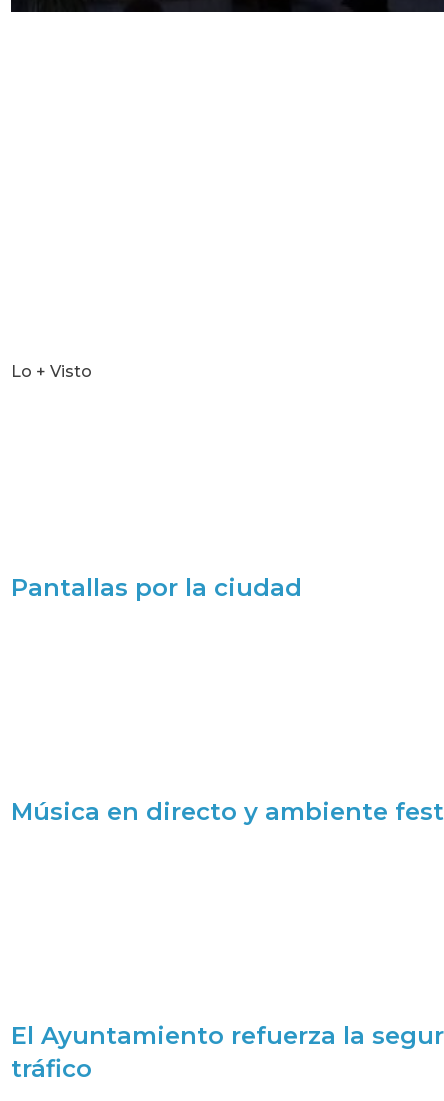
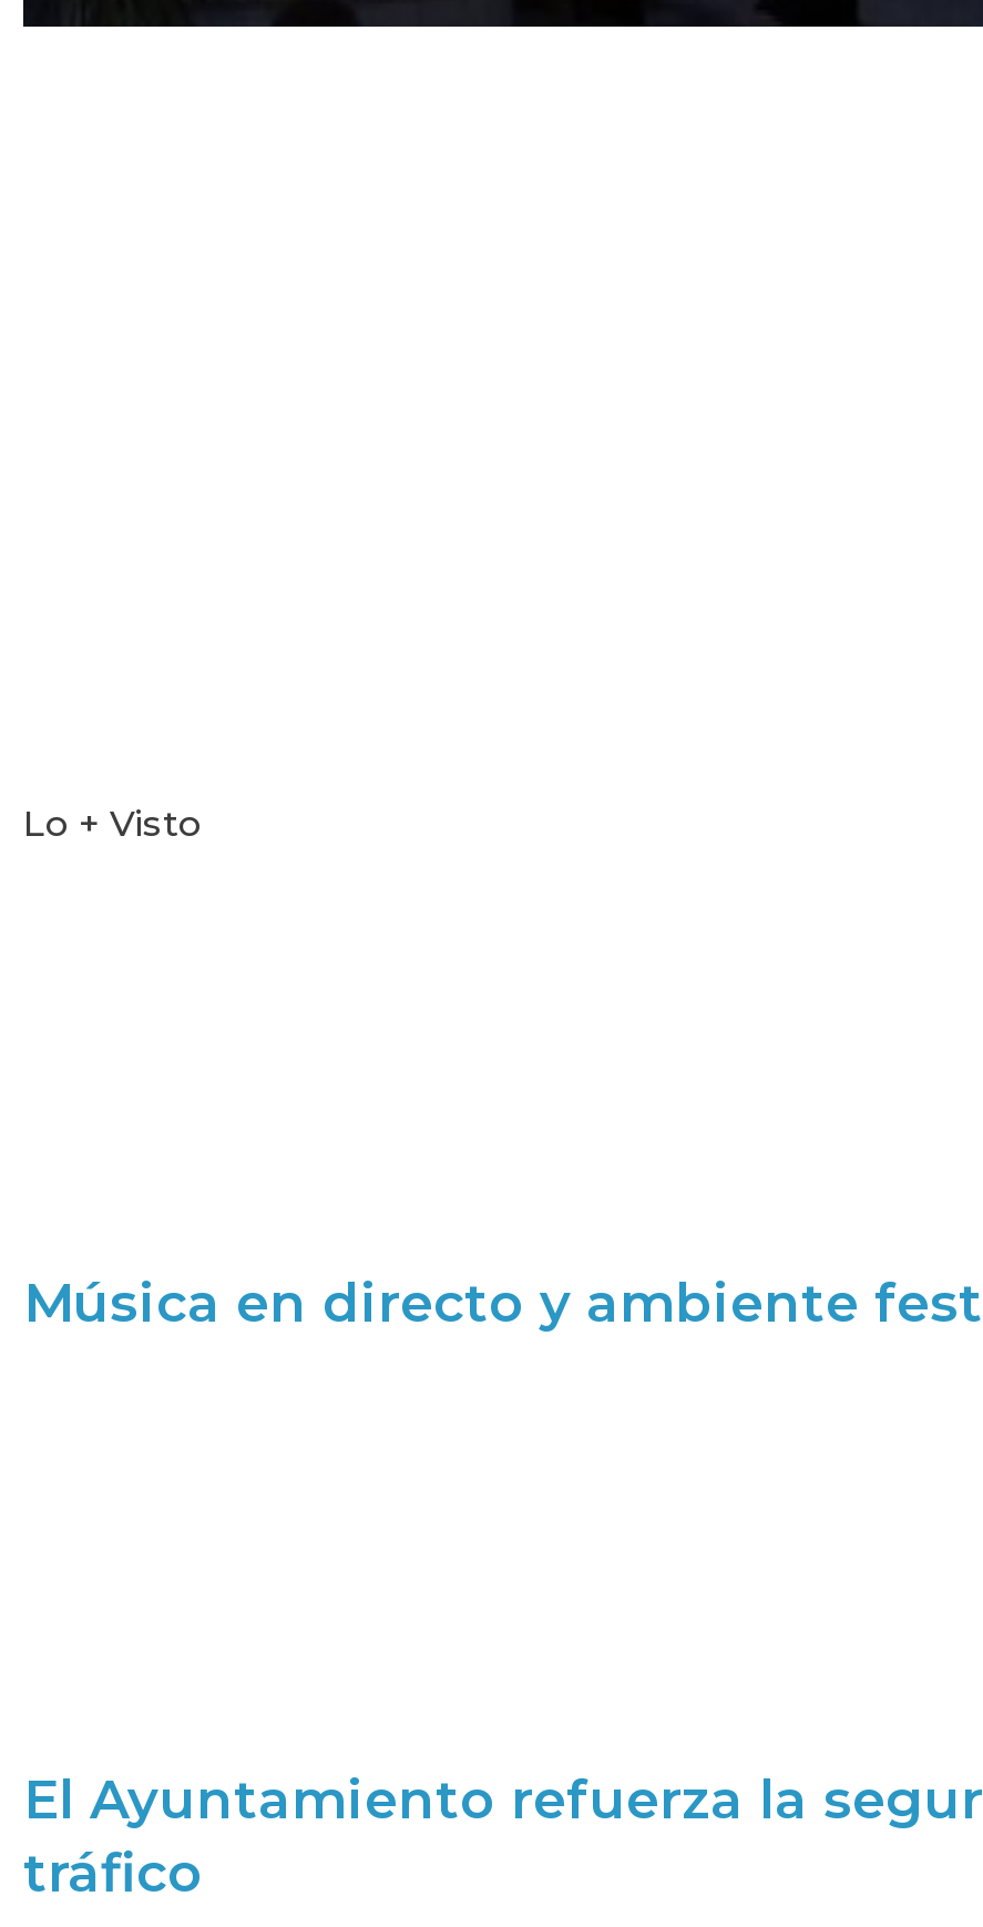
- Pantallas por la ciudad
